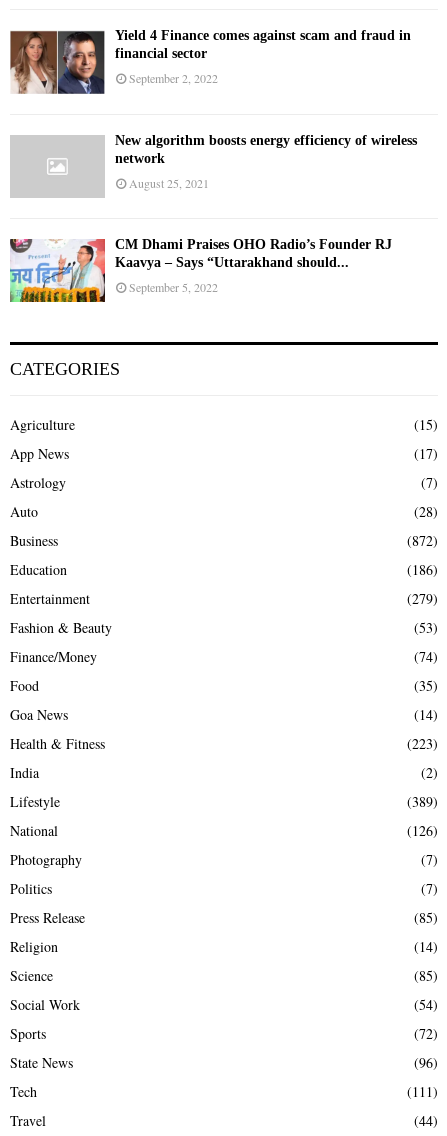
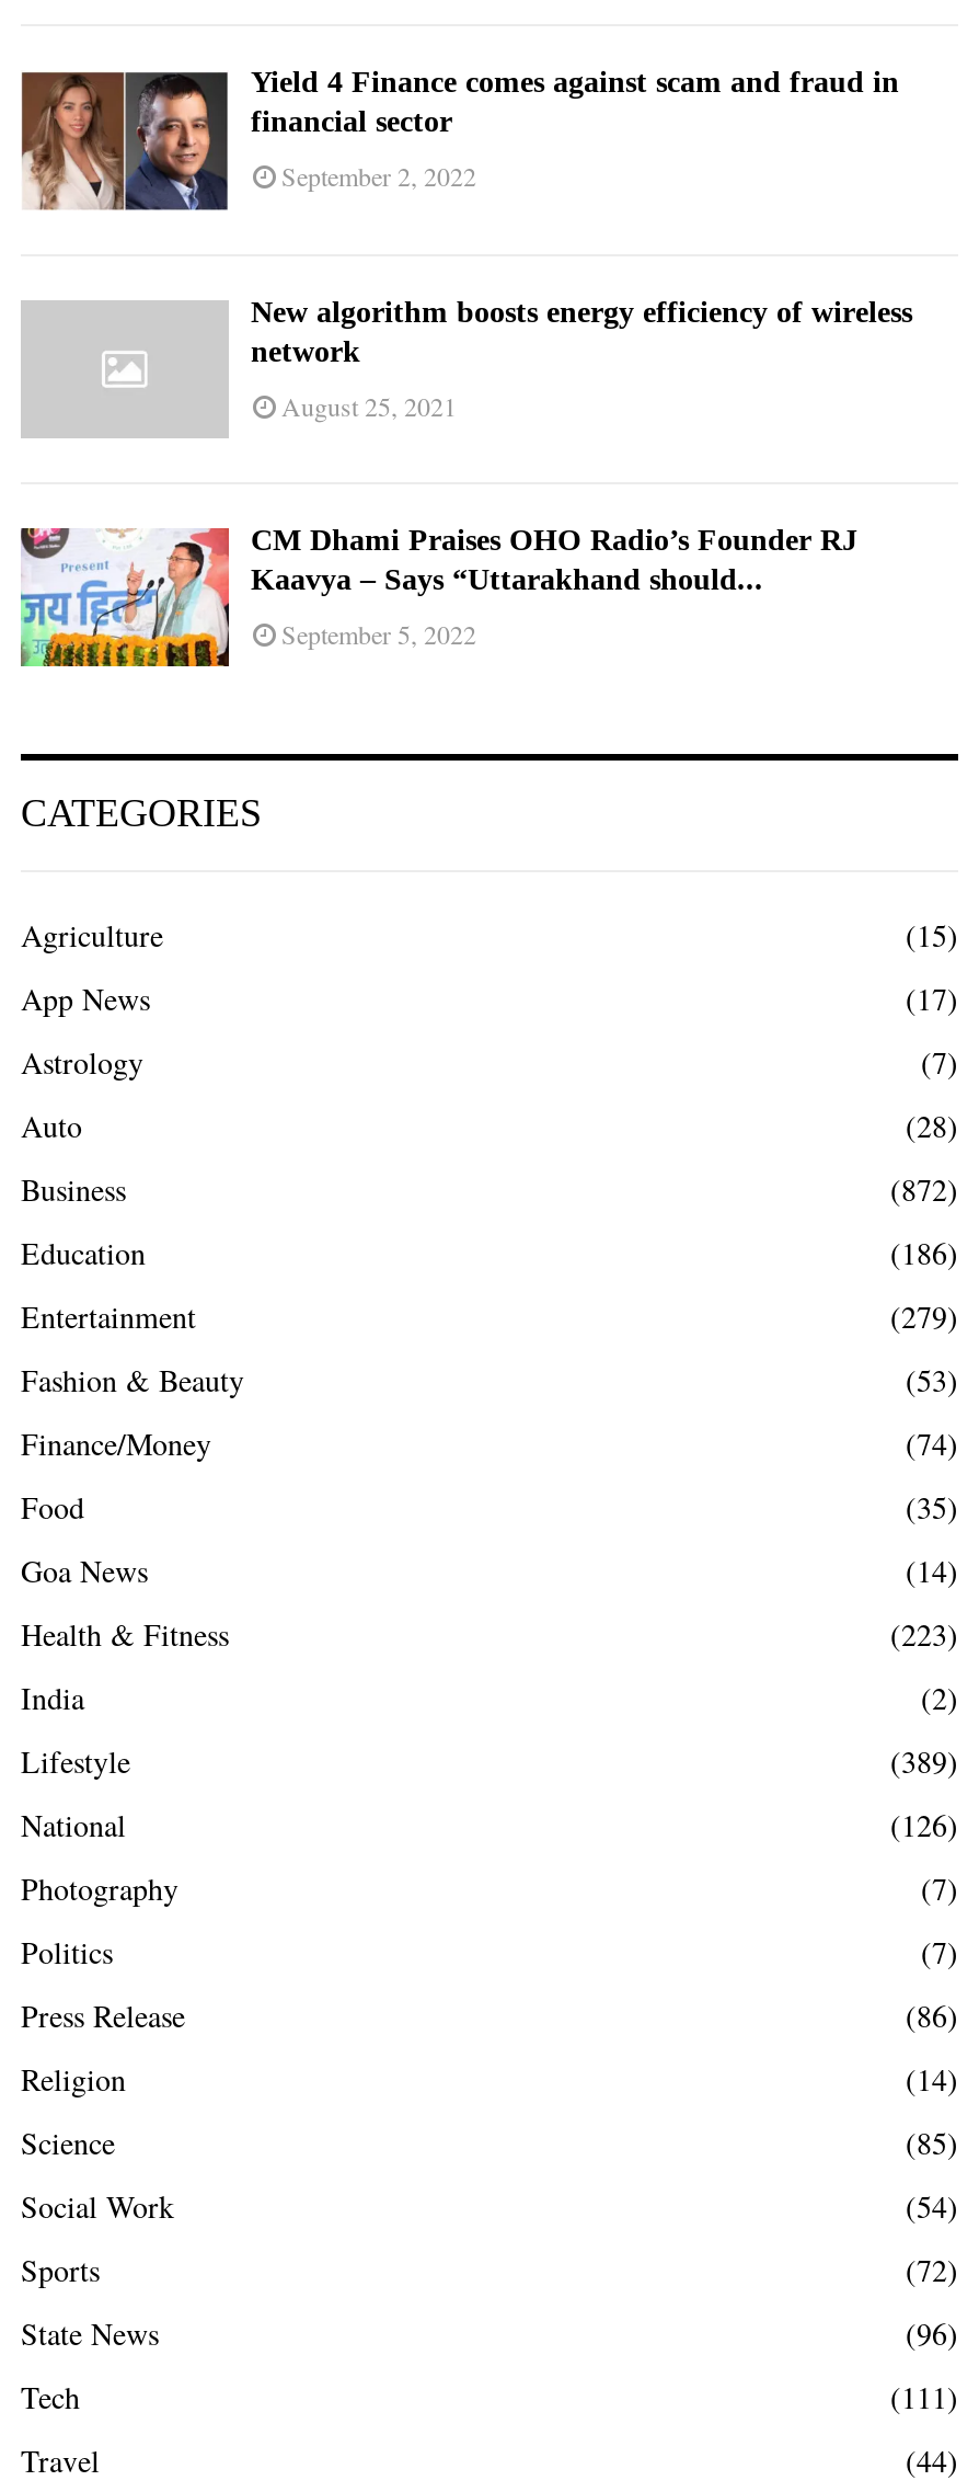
- (85)
+ (86)
